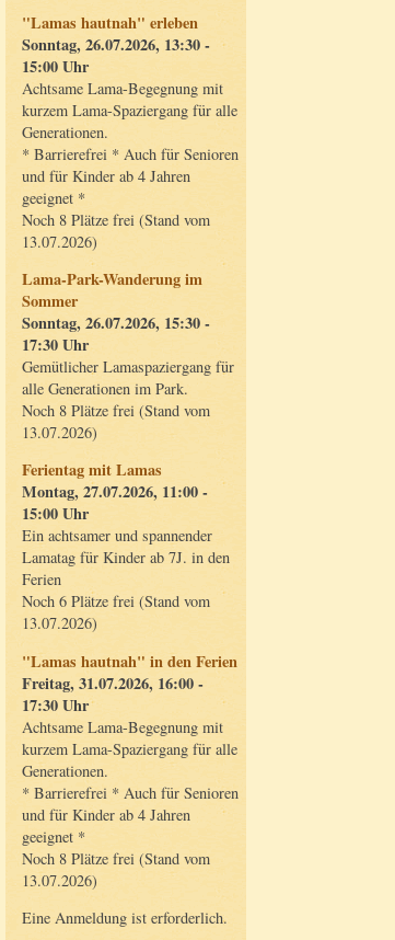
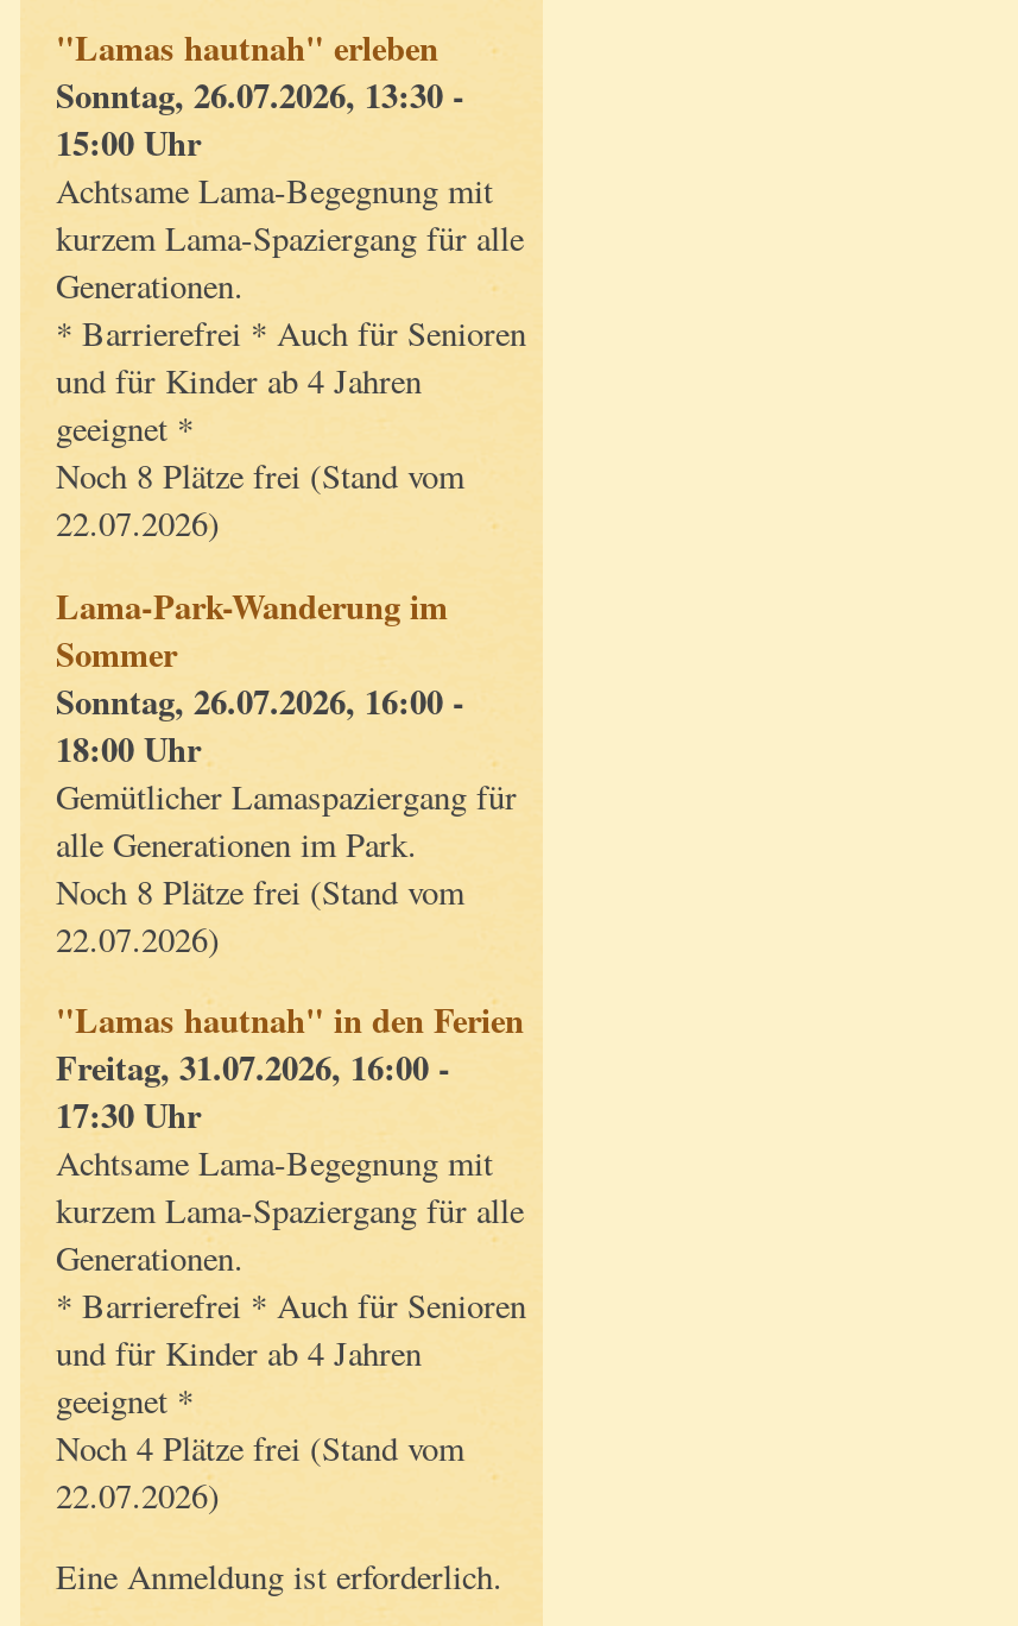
- 13.07.2026)
+ 22.07.2026)

- Sonntag, 26.07.2026, 15:30 -
+ Sonntag, 26.07.2026, 16:00 -

- 17:30 Uhr
+ 18:00 Uhr

- 13.07.2026)
- Ferientag mit Lamas
- Montag, 27.07.2026, 11:00 -
- 15:00 Uhr
- Ein achtsamer und spannender
- Lamatag für Kinder ab 7J. in den
- Ferien
- Noch 6 Plätze frei (Stand vom
- 13.07.2026)
+ 22.07.2026)

- Noch 8 Plätze frei (Stand vom
+ Noch 4 Plätze frei (Stand vom

- 13.07.2026)
+ 22.07.2026)
